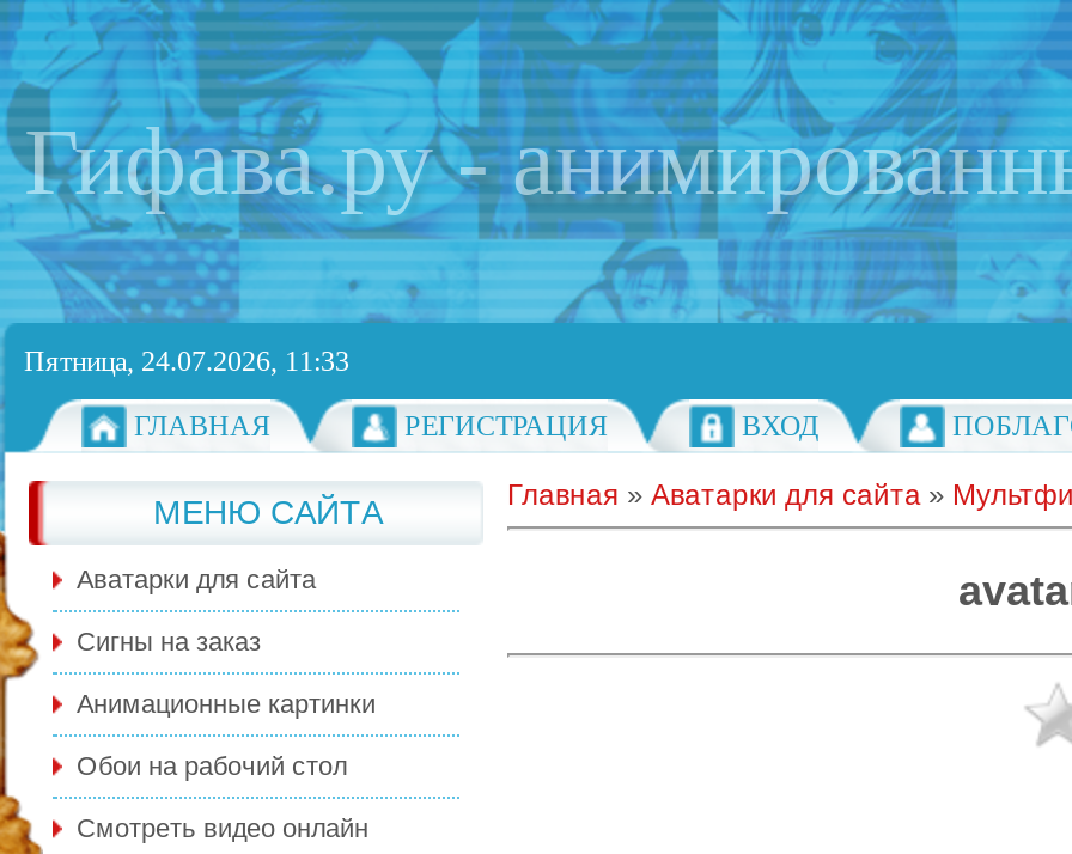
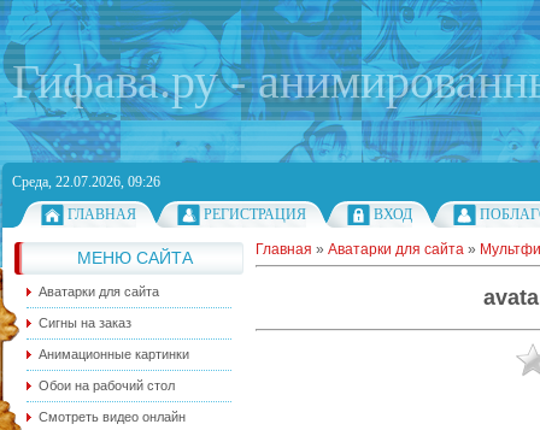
- Пятница, 24.07.2026, 11:33
+ Среда, 22.07.2026, 09:26
